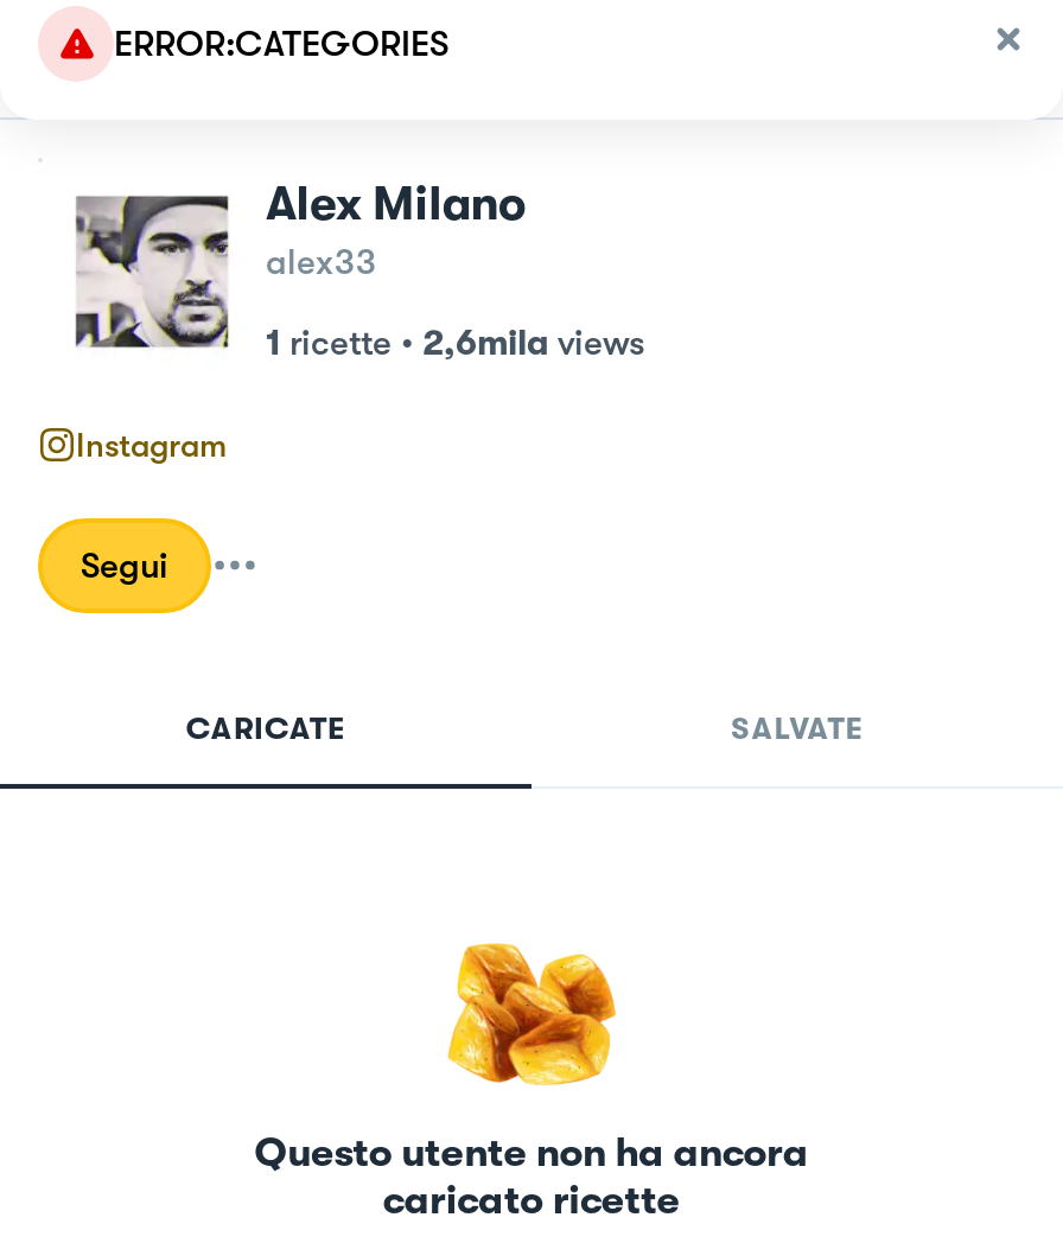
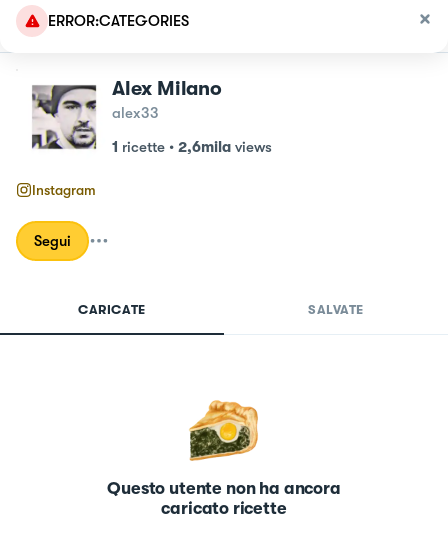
- [image]
+ [image]
